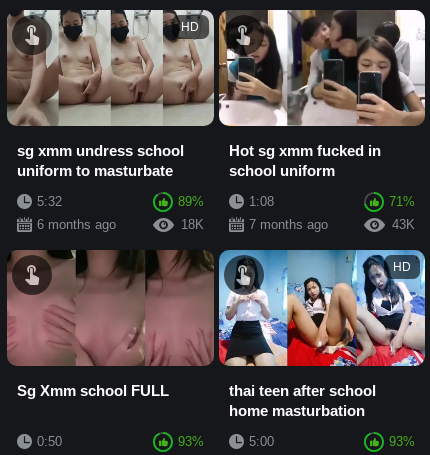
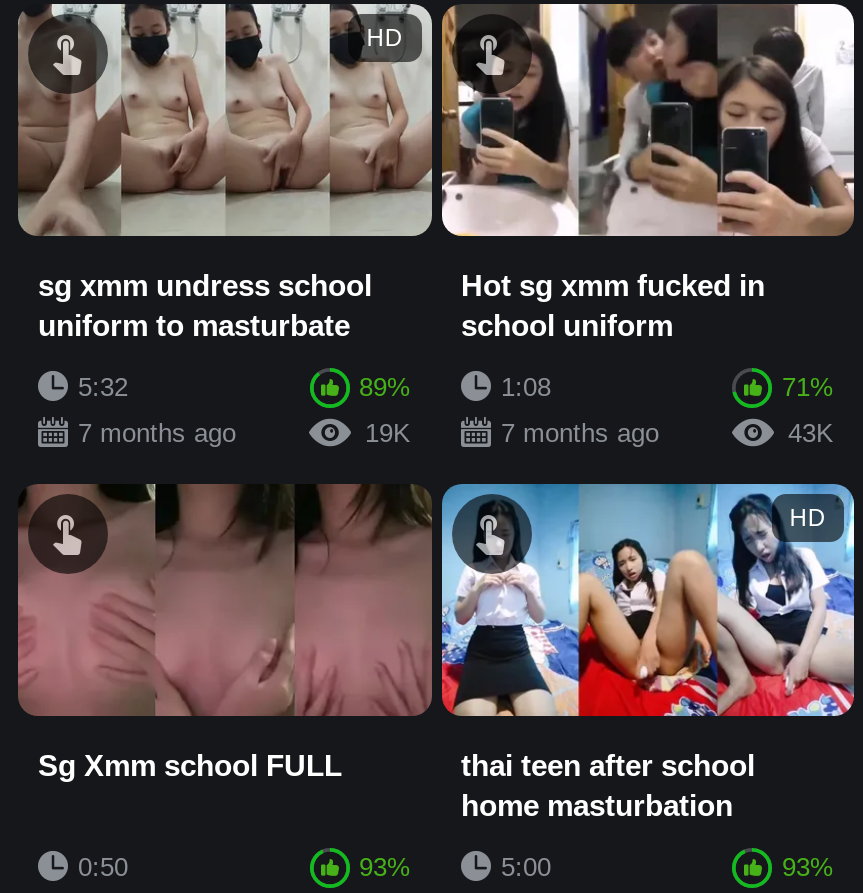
- 6 months ago
- 18K
+ 7 months ago
+ 19K
